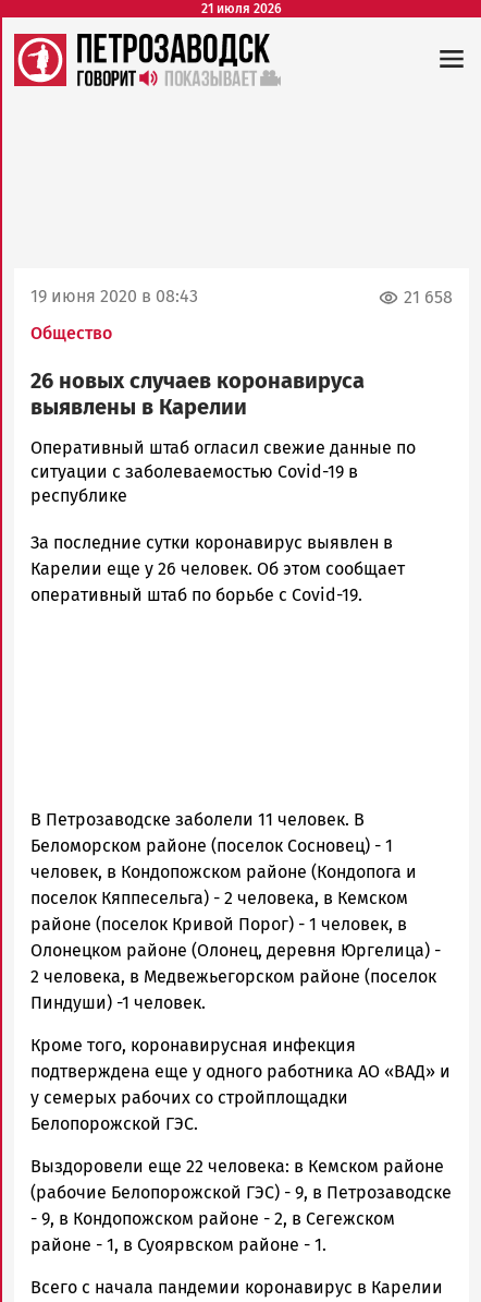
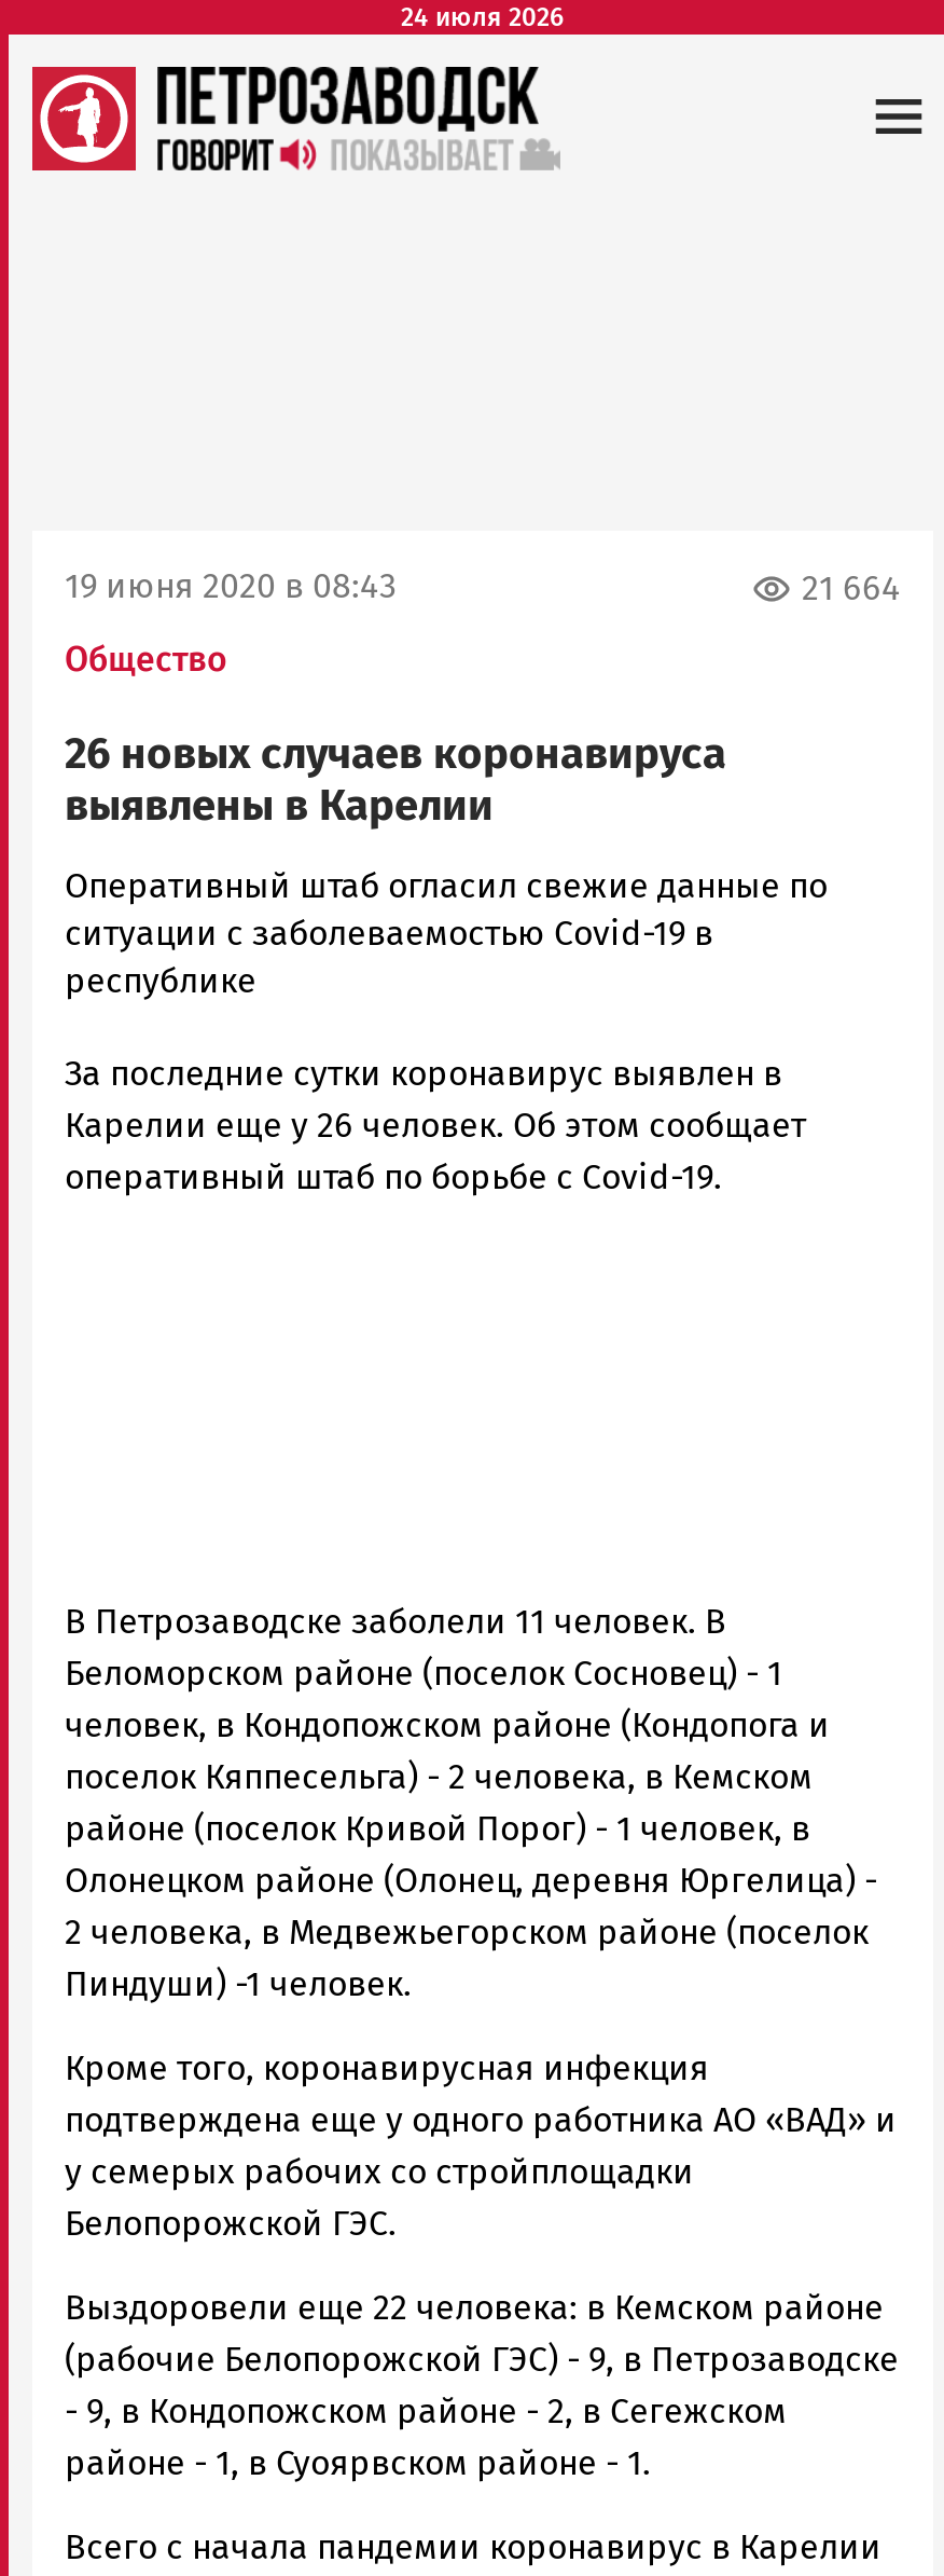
- 21 июля 2026
+ 24 июля 2026

- 21 658
+ 21 664
